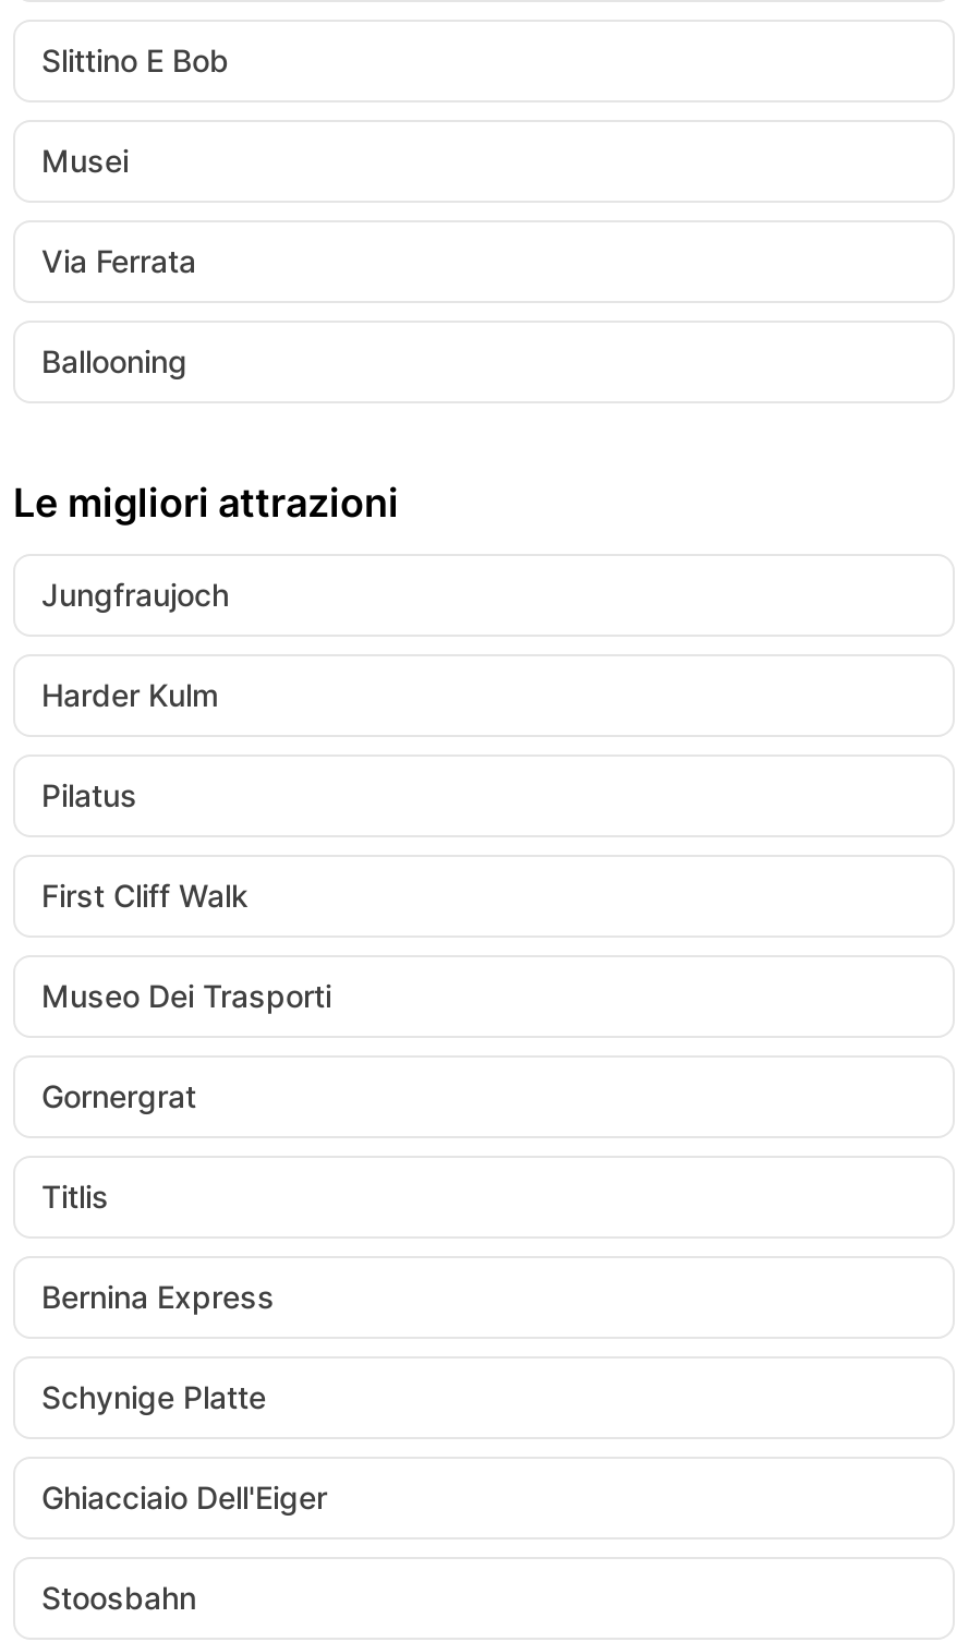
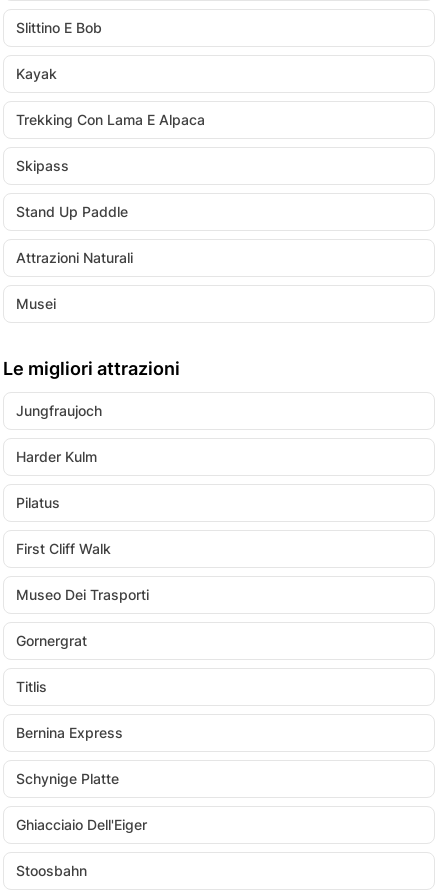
+ Kayak
+ Trekking Con Lama E Alpaca
+ Skipass
+ Stand Up Paddle
+ Attrazioni Naturali

moved down: Musei

- Via Ferrata
- Ballooning
